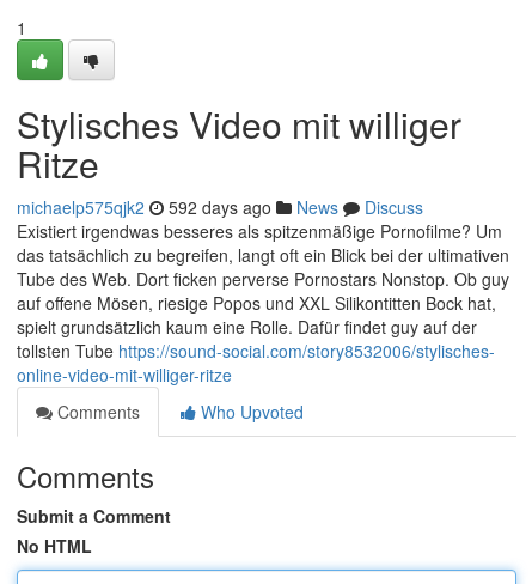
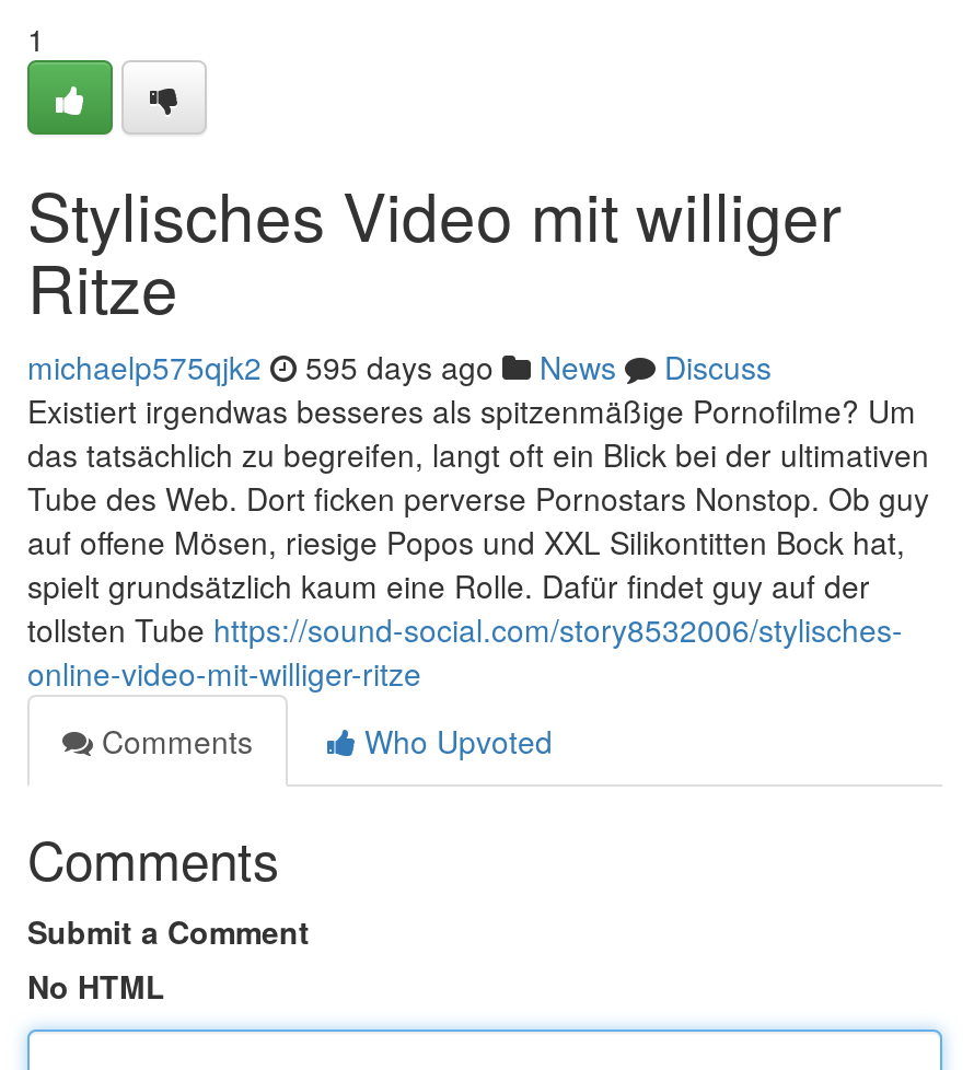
- michaelp575qjk2 592 days ago News Discuss
+ michaelp575qjk2 595 days ago News Discuss
